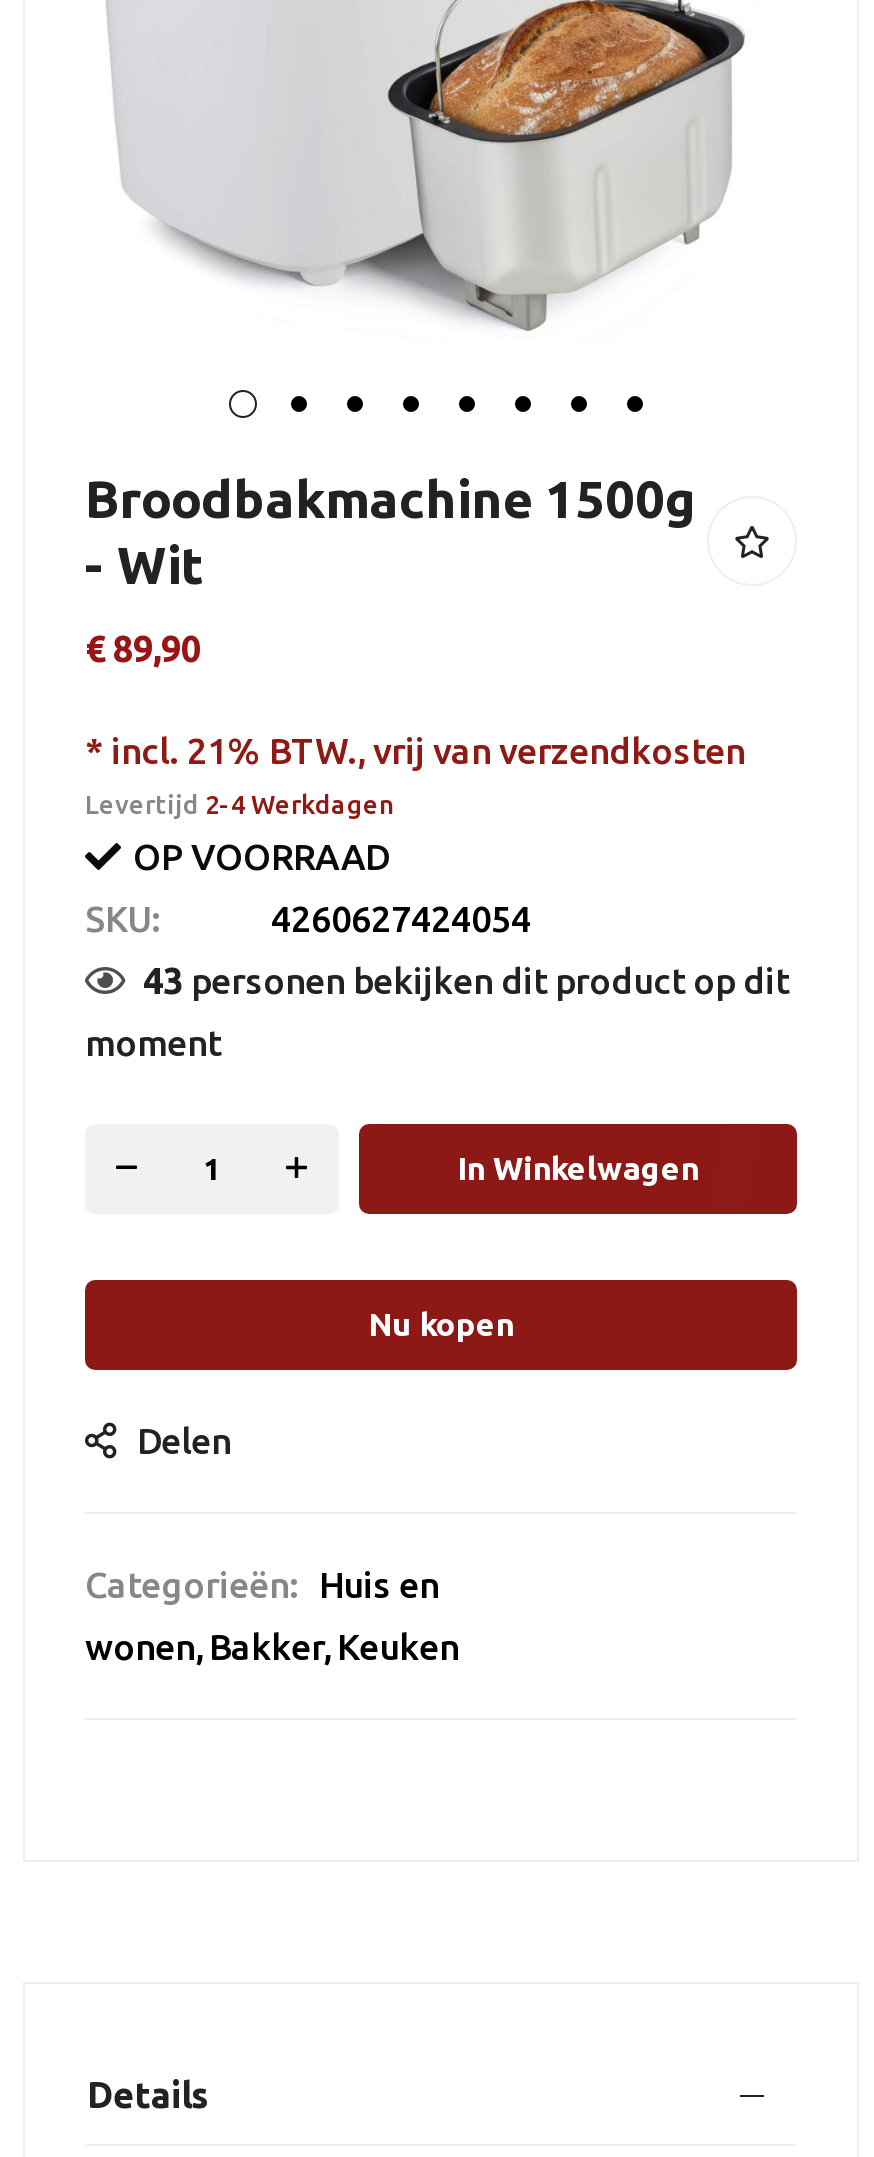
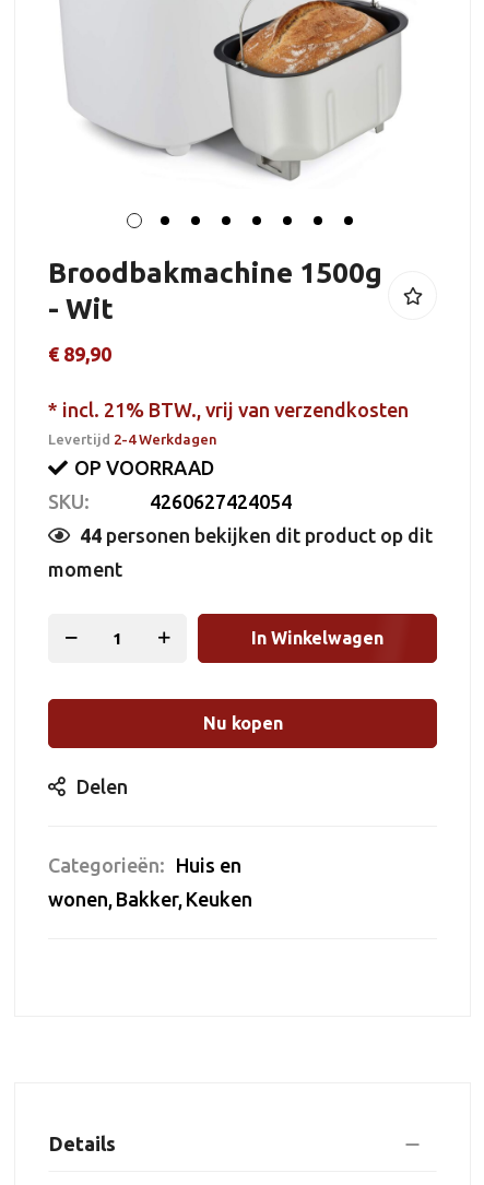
- 43 personen bekijken dit product op dit
+ 44 personen bekijken dit product op dit
